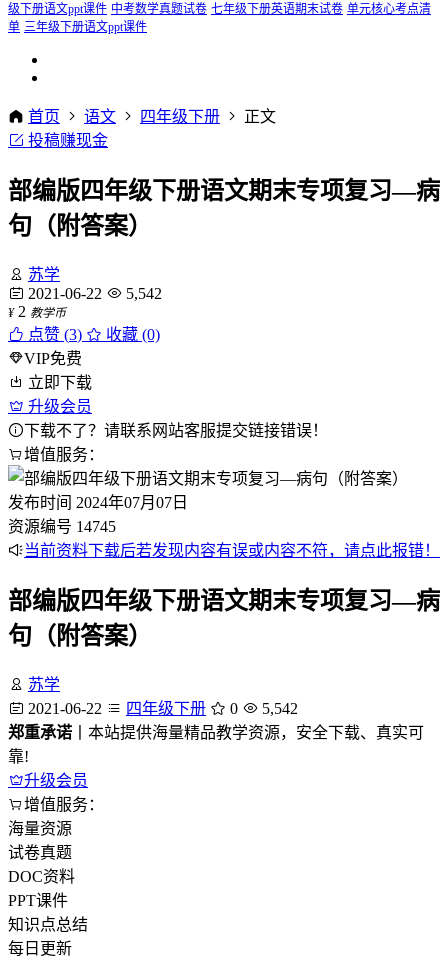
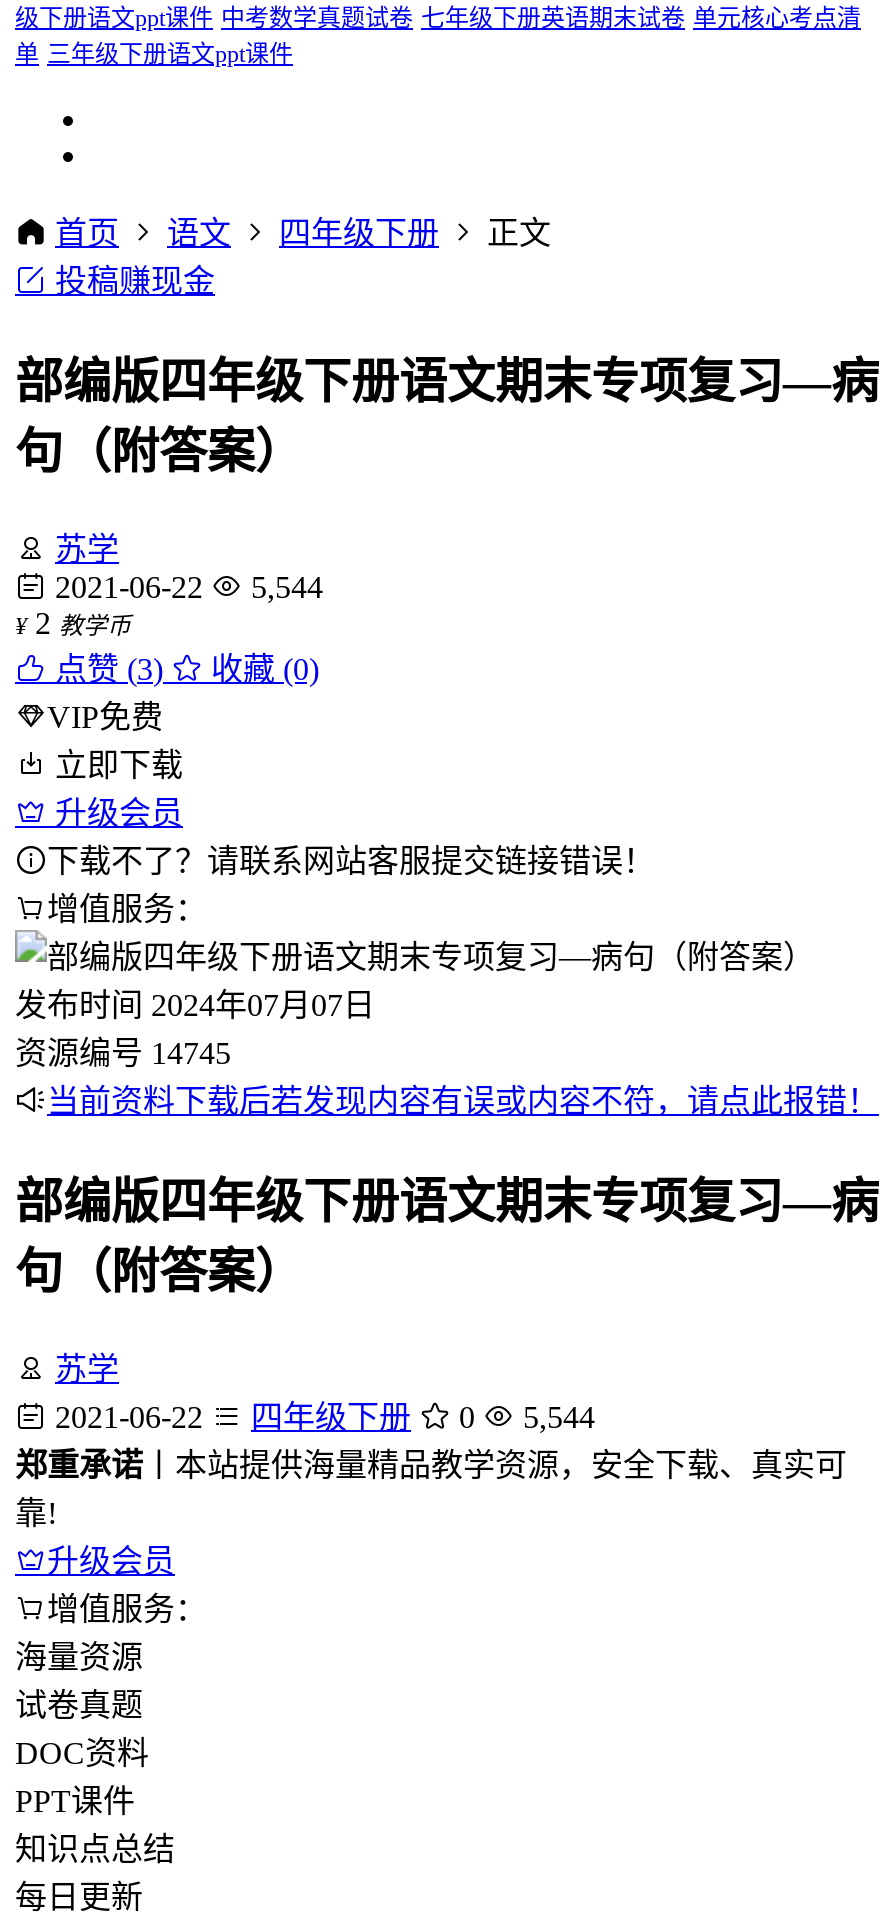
- 2021-06-22 5,542
+ 2021-06-22 5,544

- 2021-06-22 四年级下册 0 5,542
+ 2021-06-22 四年级下册 0 5,544
